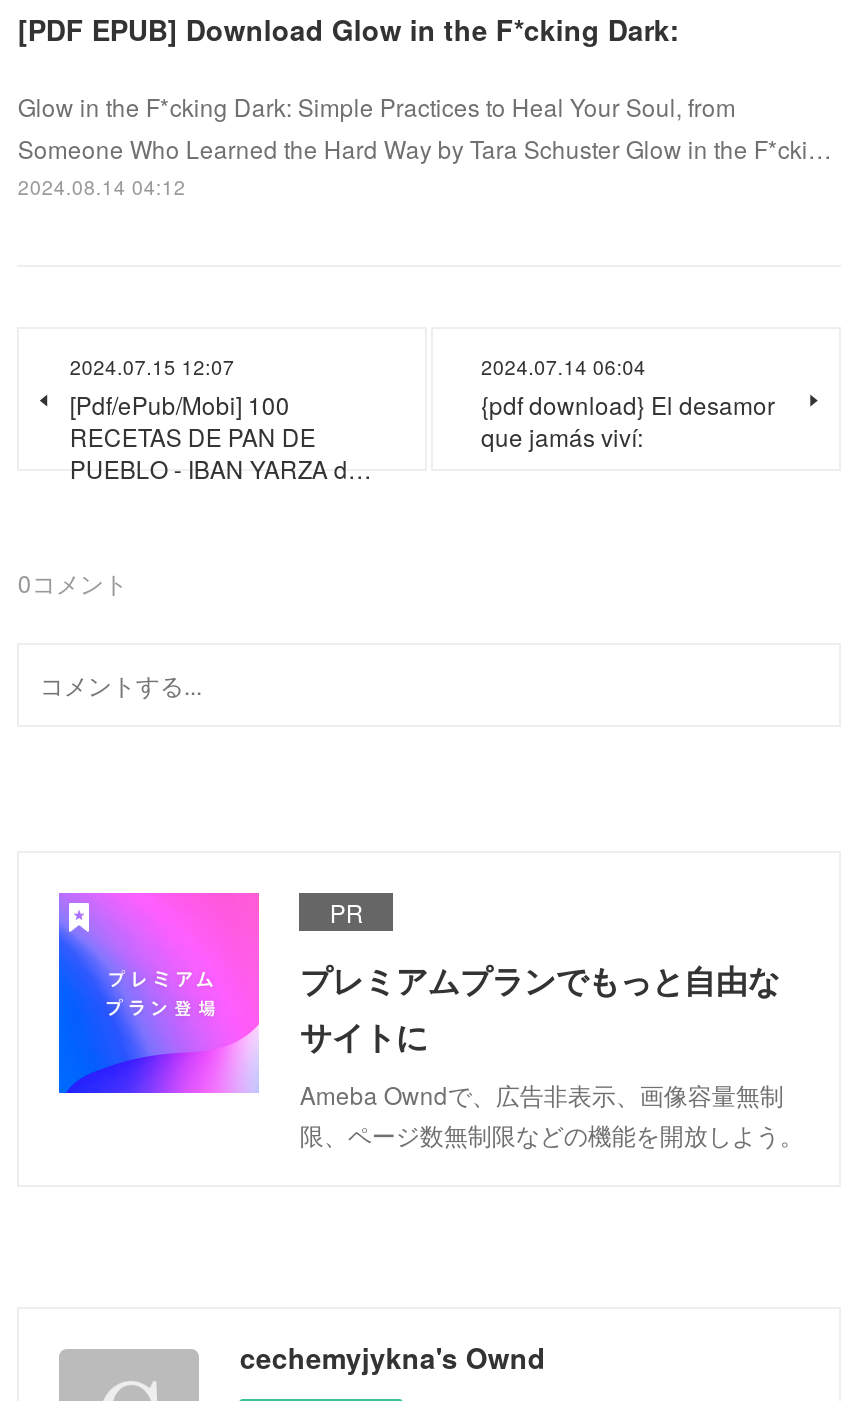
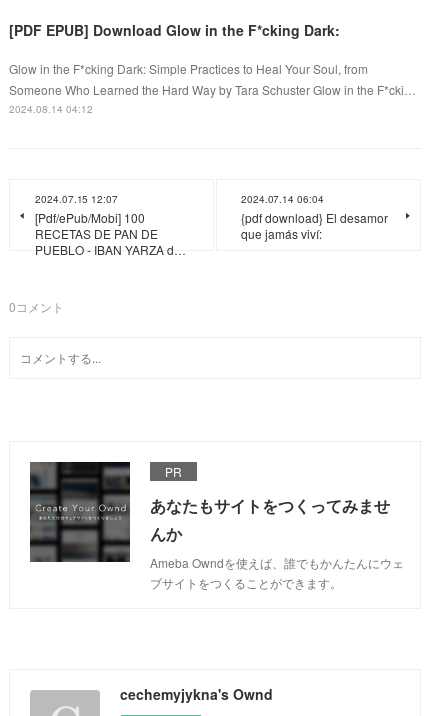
- [image]
- プレミアムプランでもっと自由な
- サイトに
- Ameba Owndで、広告非表示、画像容量無制
- 限、ページ数無制限などの機能を開放しよう。
+ [image]
+ あなたもサイトをつくってみませ
+ んか
+ Ameba Owndを使えば、誰でもかんたんにウェ
+ ブサイトをつくることができます。
